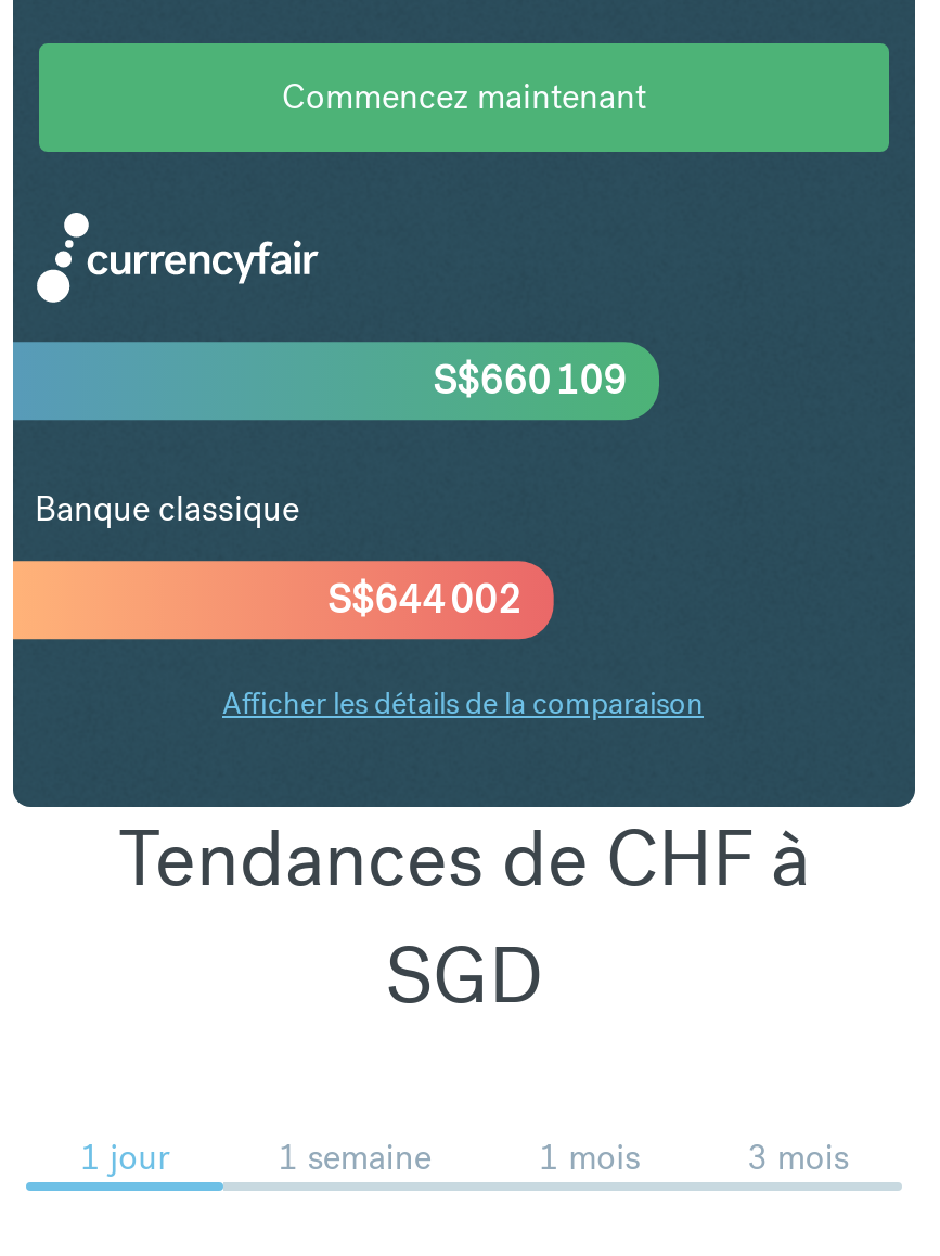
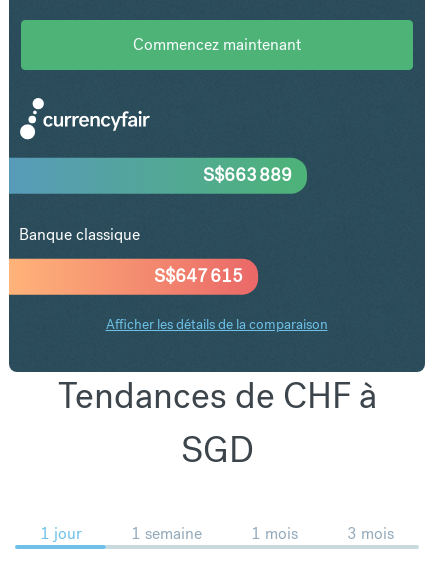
- S$660 109
+ S$663 889

- S$644 002
+ S$647 615
